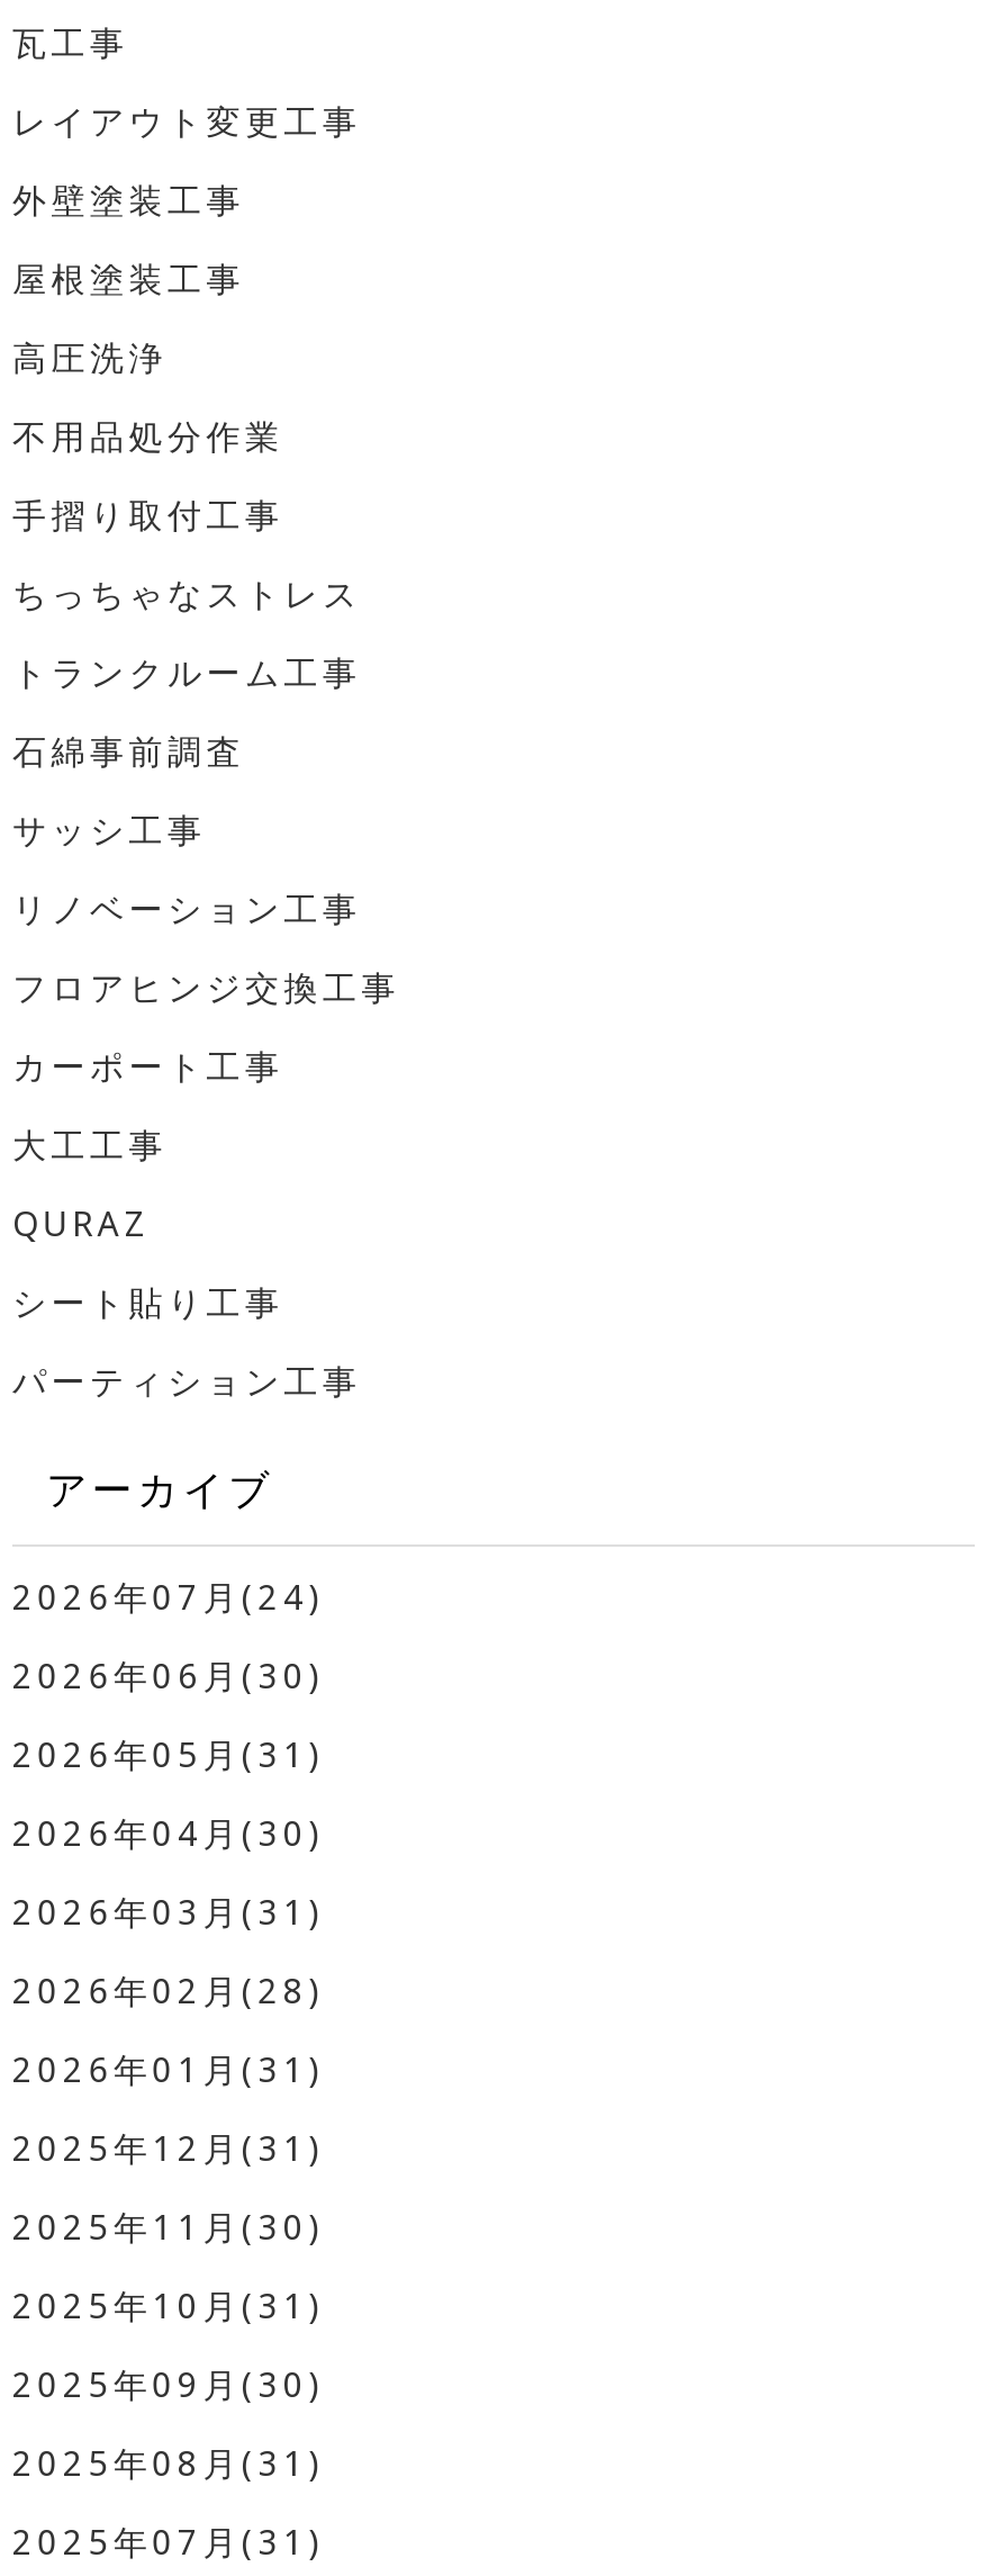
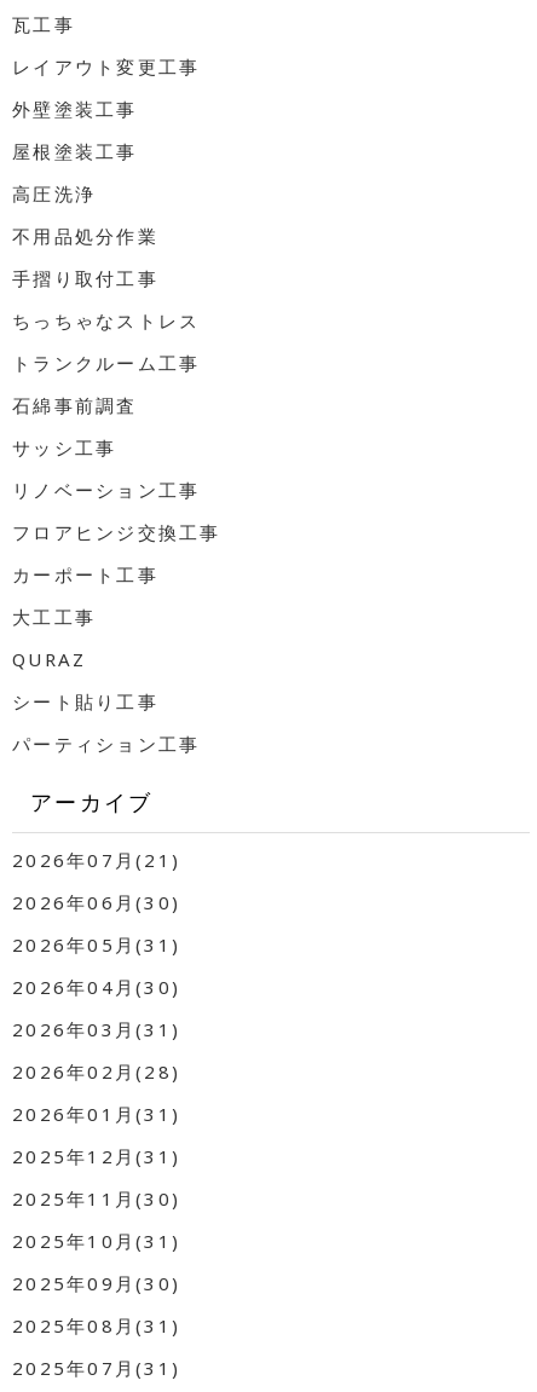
- 2026年07月(24)
+ 2026年07月(21)
